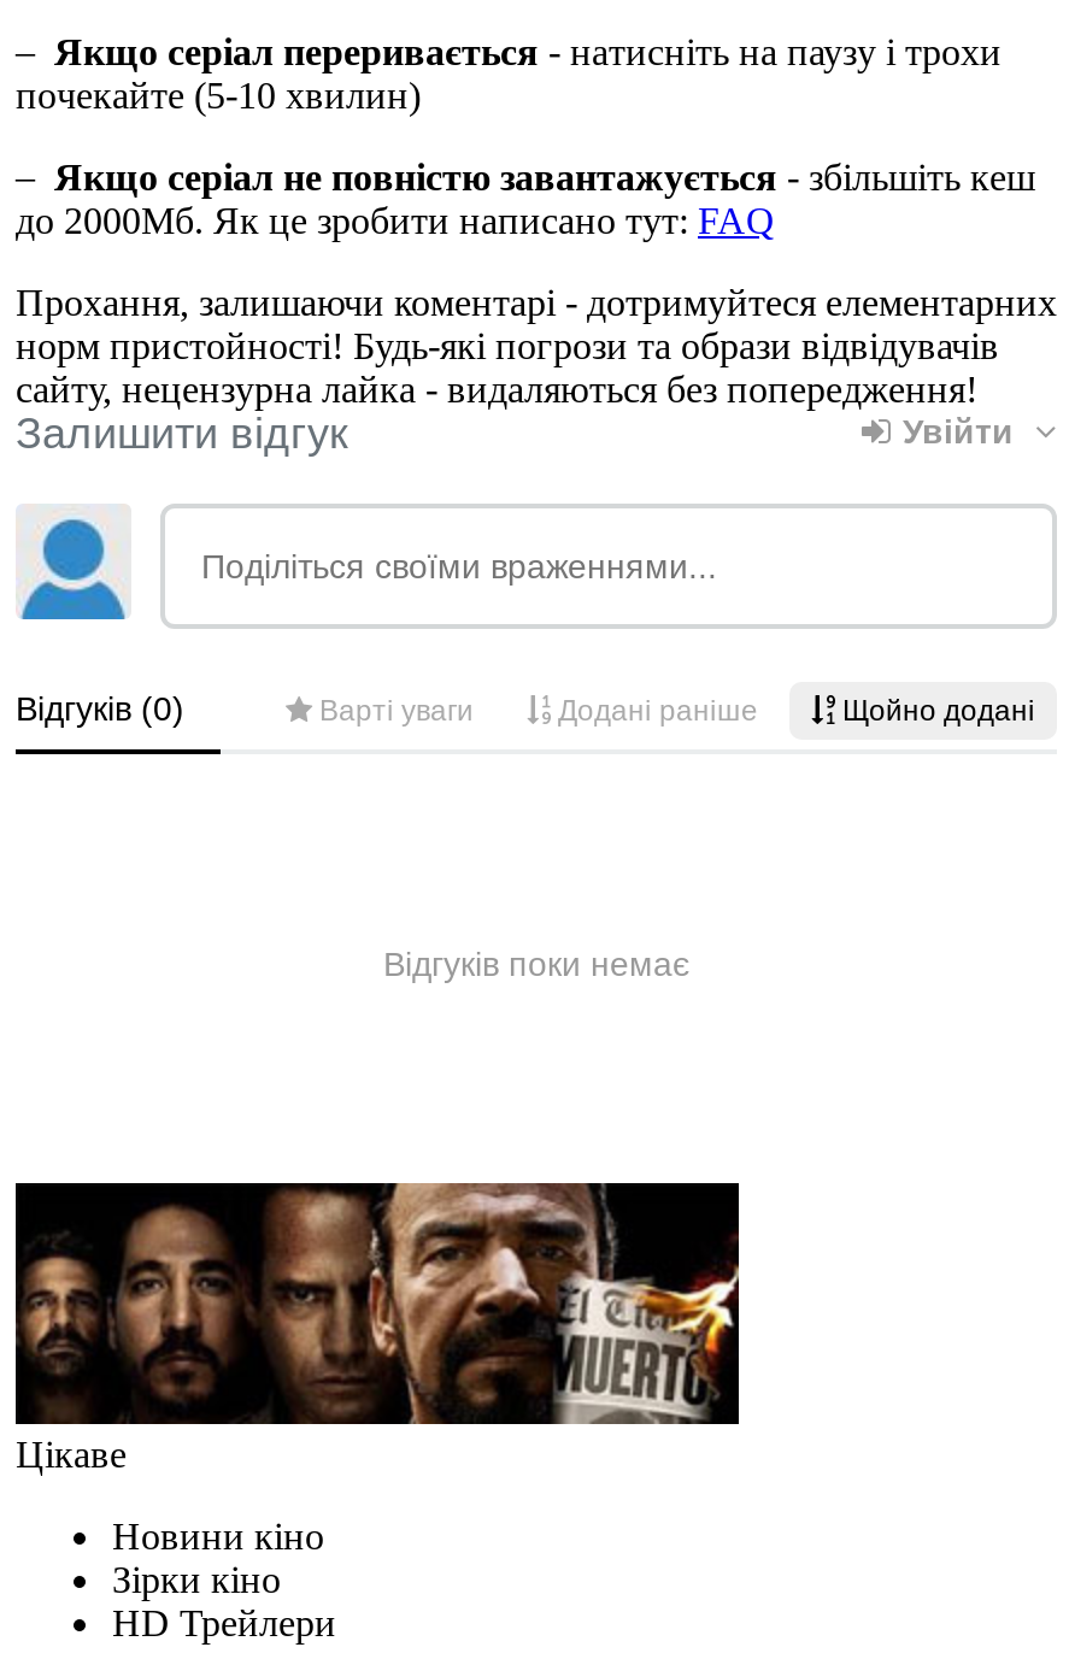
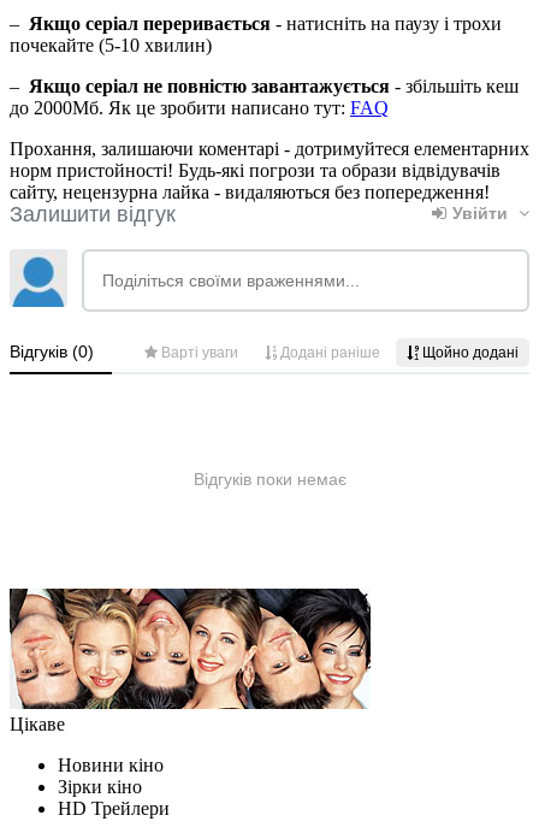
- [image]
+ [image]
